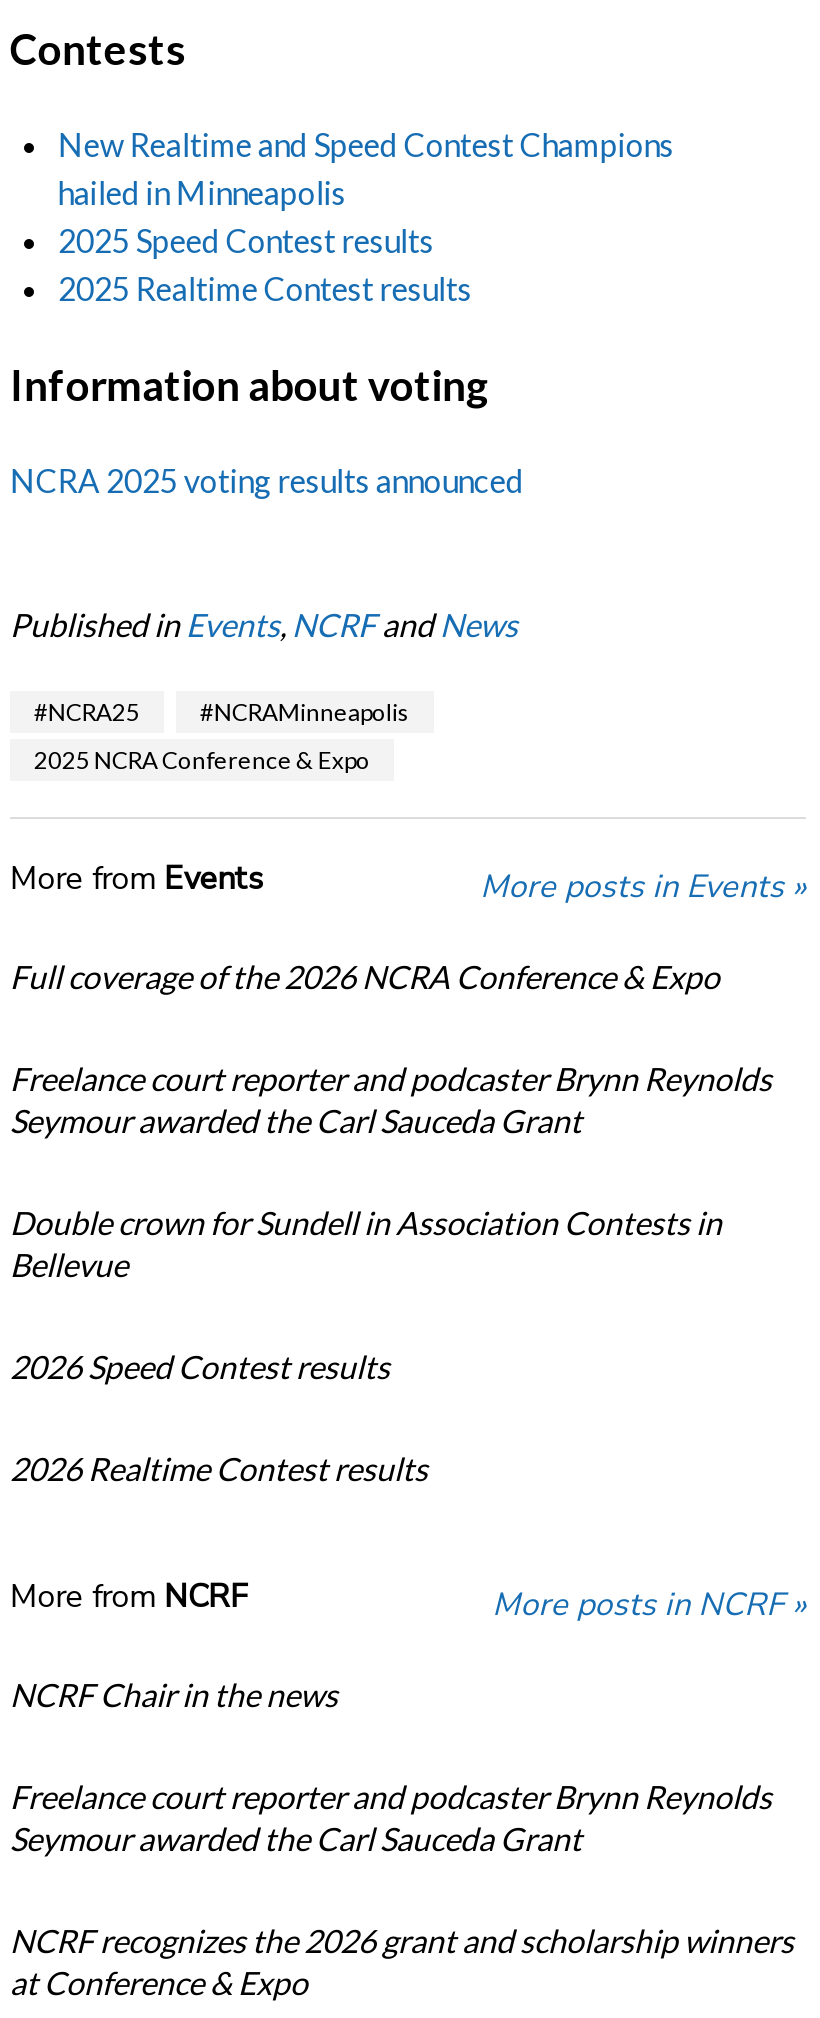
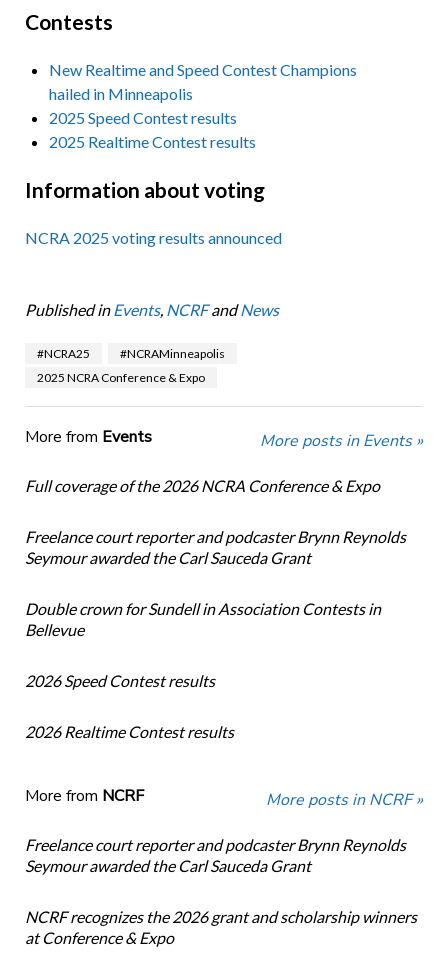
- NCRF Chair in the news
